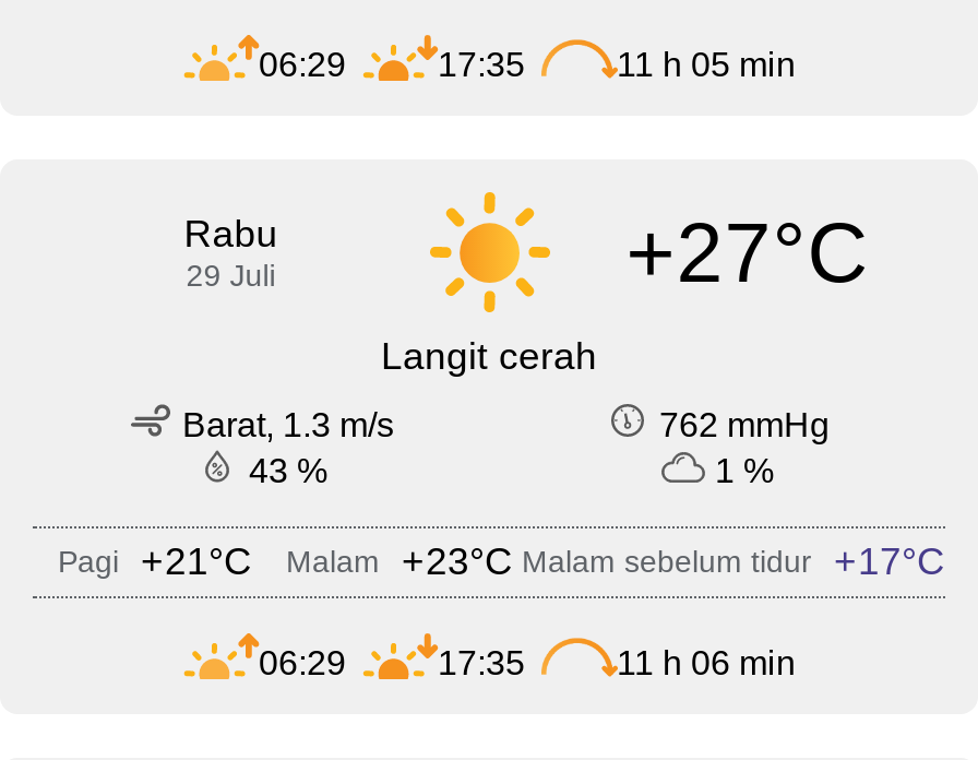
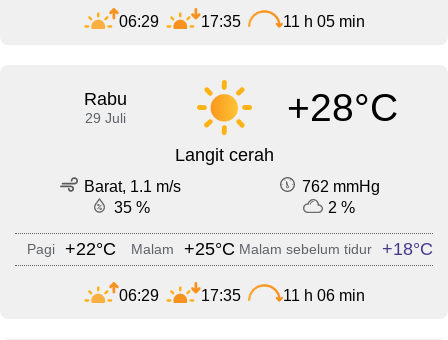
- +27°C
+ +28°C

- Barat, 1.3 m/s
+ Barat, 1.1 m/s

- 43 %
+ 35 %

- 1 %
+ 2 %

- +21°C
+ +22°C

- +23°C Malam sebelum tidur +17°C
+ +25°C Malam sebelum tidur +18°C
